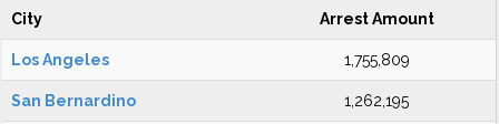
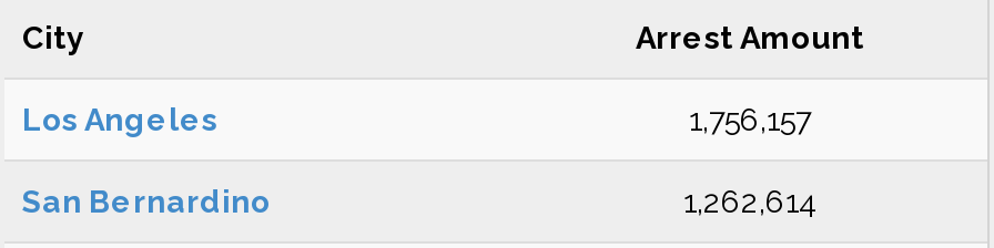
- 1,755,809
+ 1,756,157

- 1,262,195
+ 1,262,614
